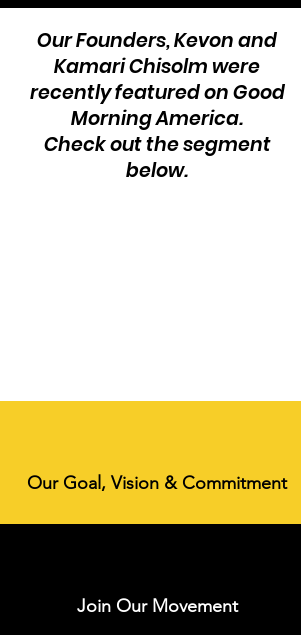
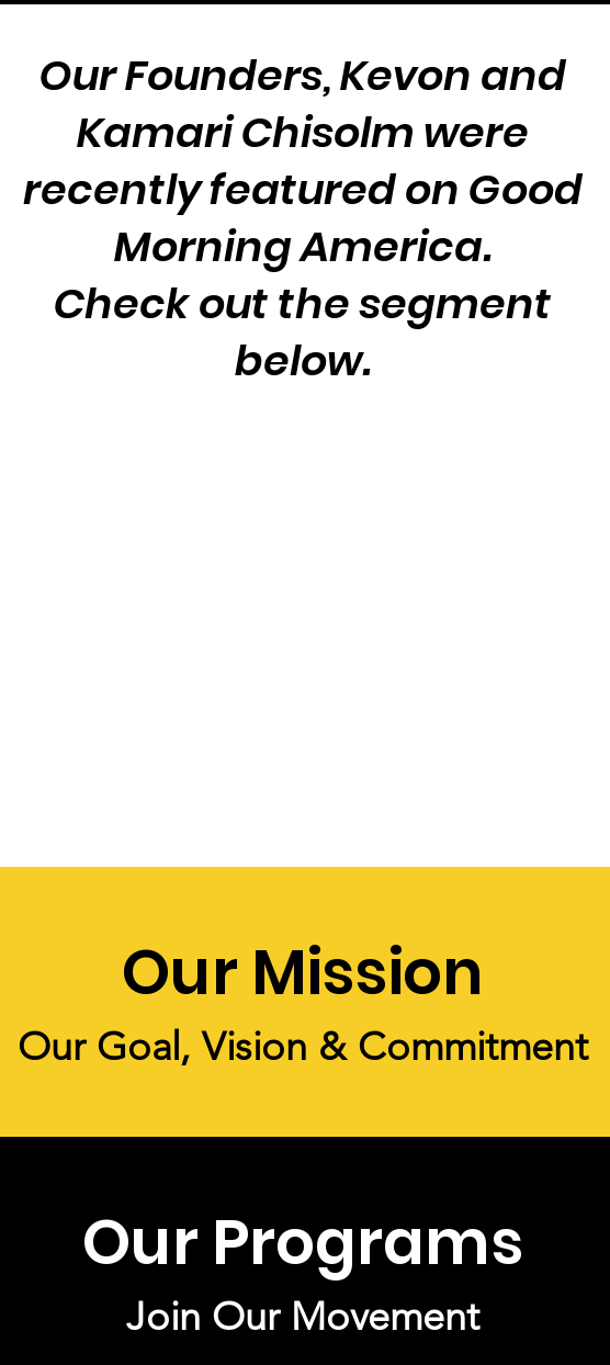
+ Our Mission

+ Our Programs
